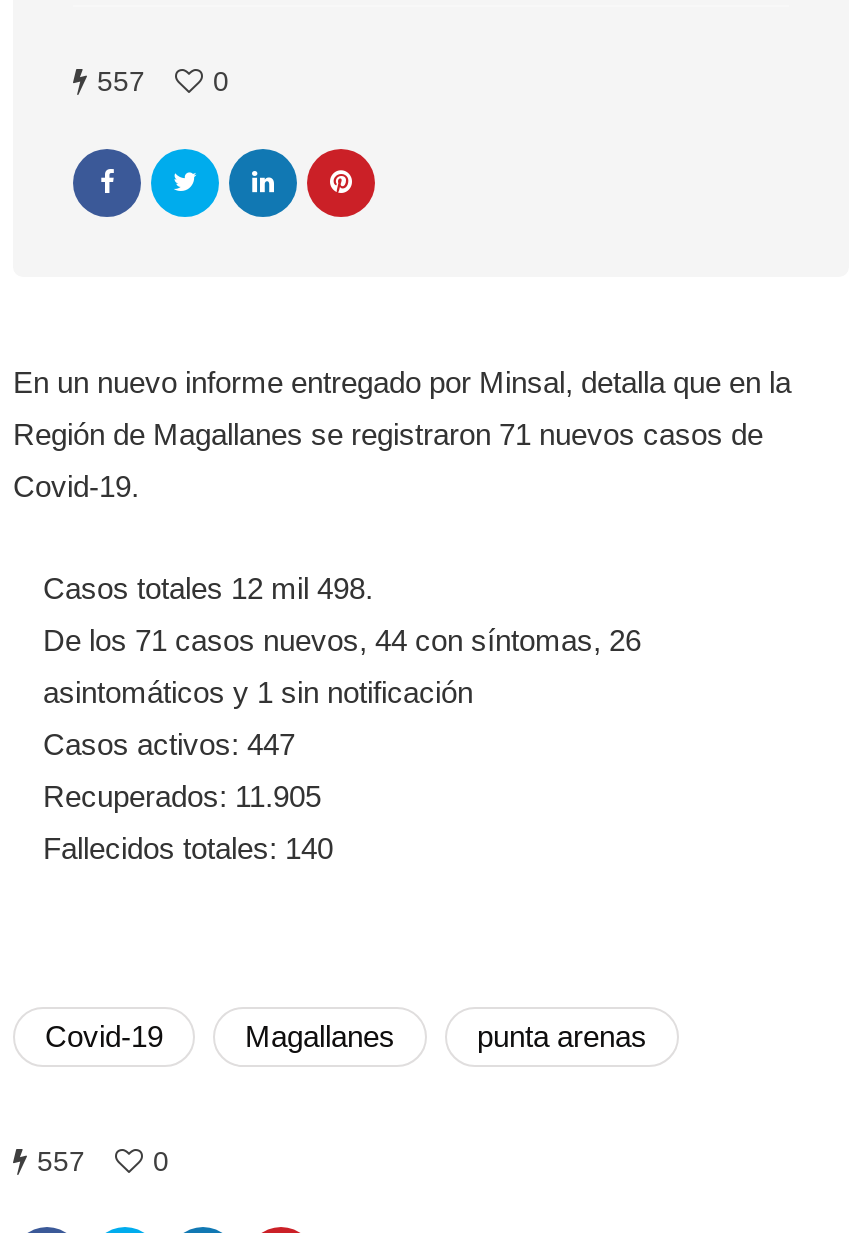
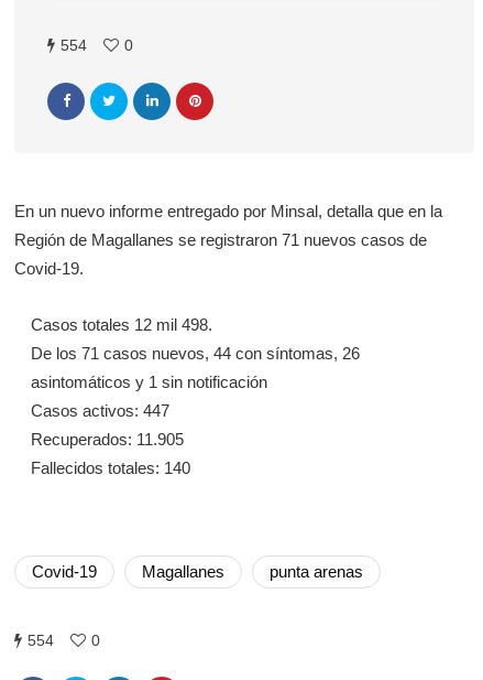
- 557
+ 554

- 557
+ 554
